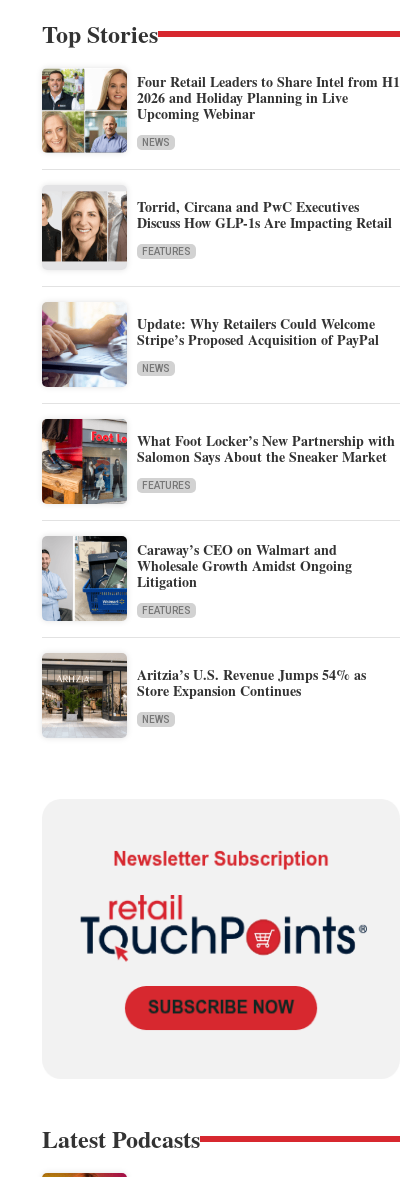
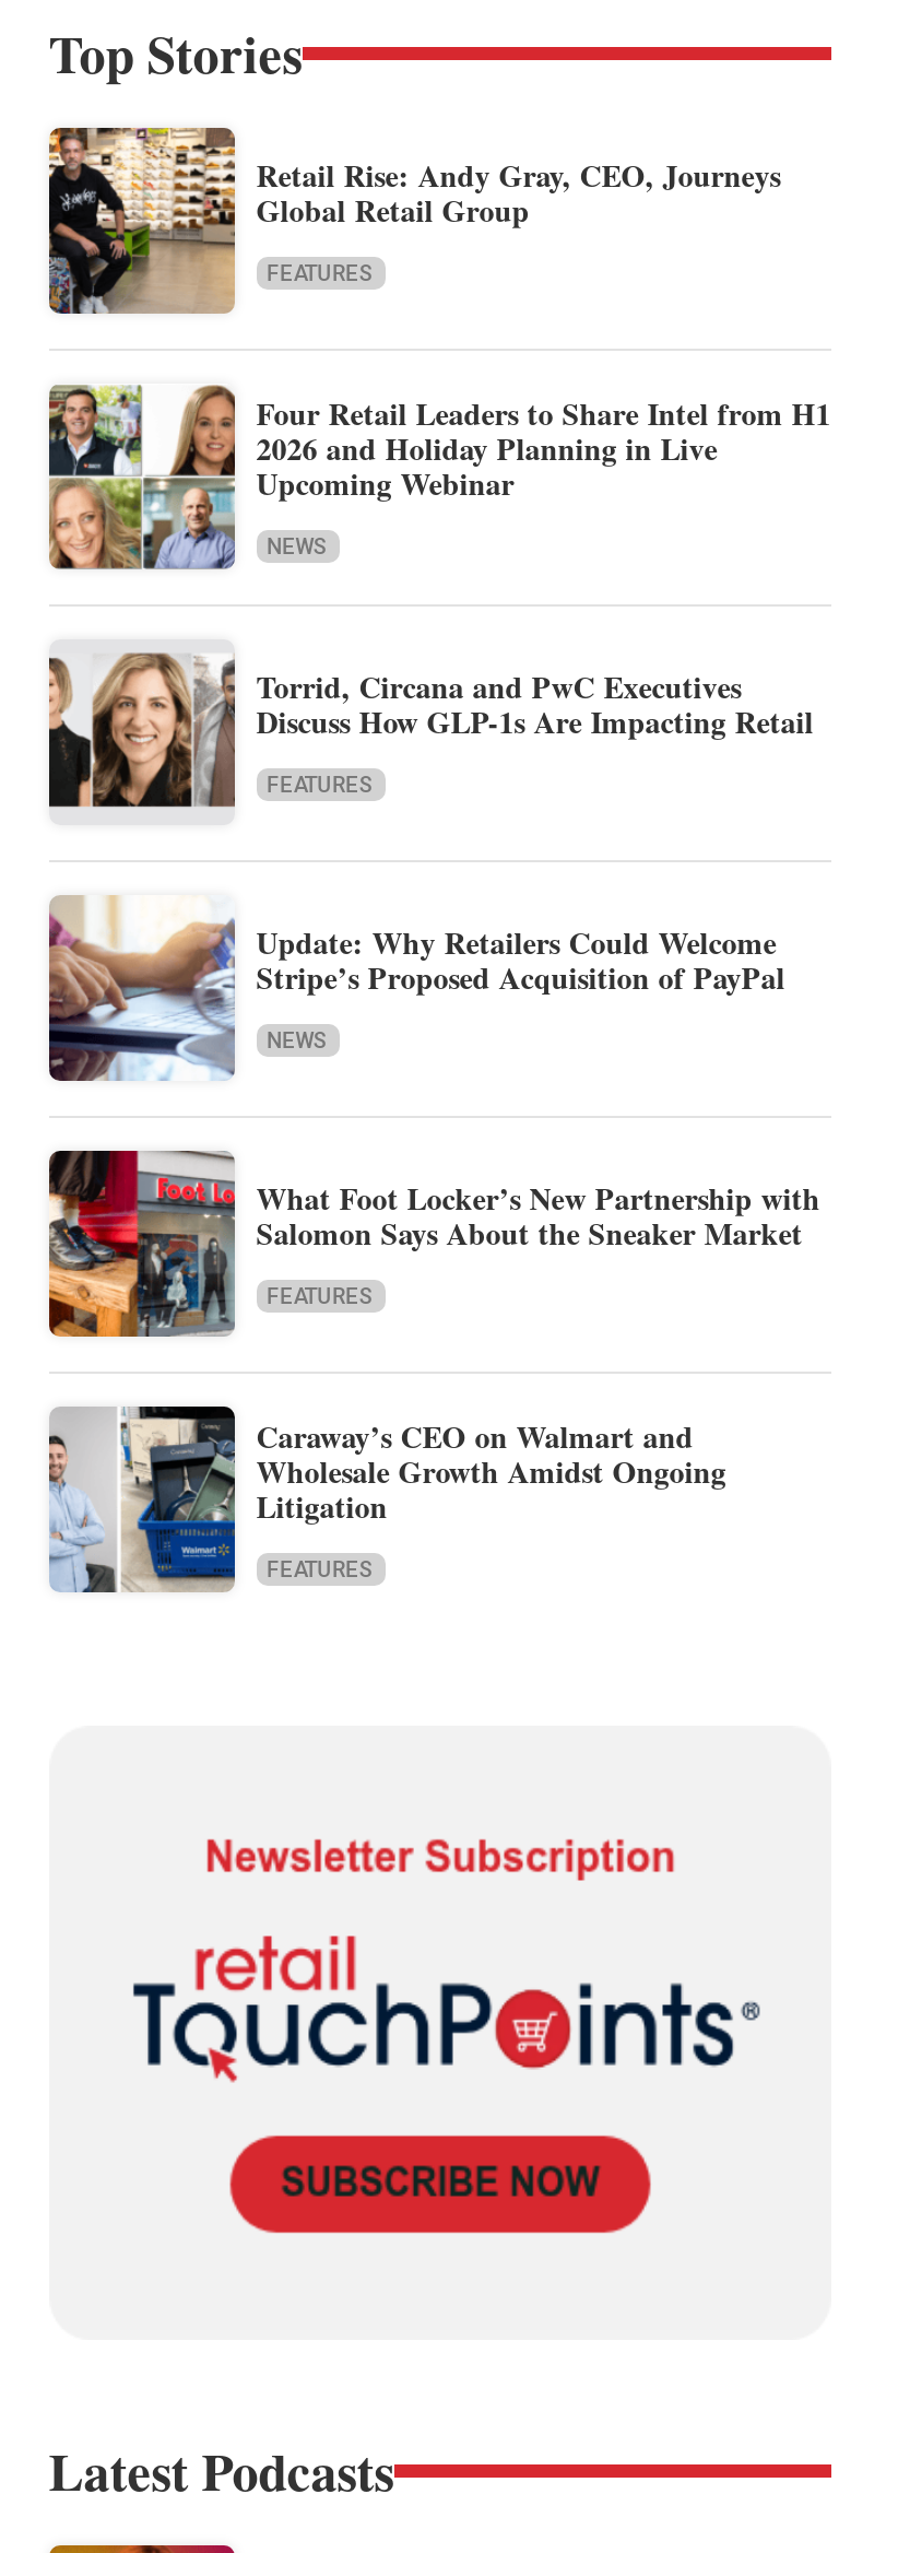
+ [image]
+ Retail Rise: Andy Gray, CEO, Journeys
+ Global Retail Group
+ FEATURES

moved down: [image] | Four Retail Leaders to Share Intel from H1 | 2026 and Holiday Planning in Live | ... | Litigation | FEATURES

- [image]
- Aritzia’s U.S. Revenue Jumps 54% as
- Store Expansion Continues
- NEWS
